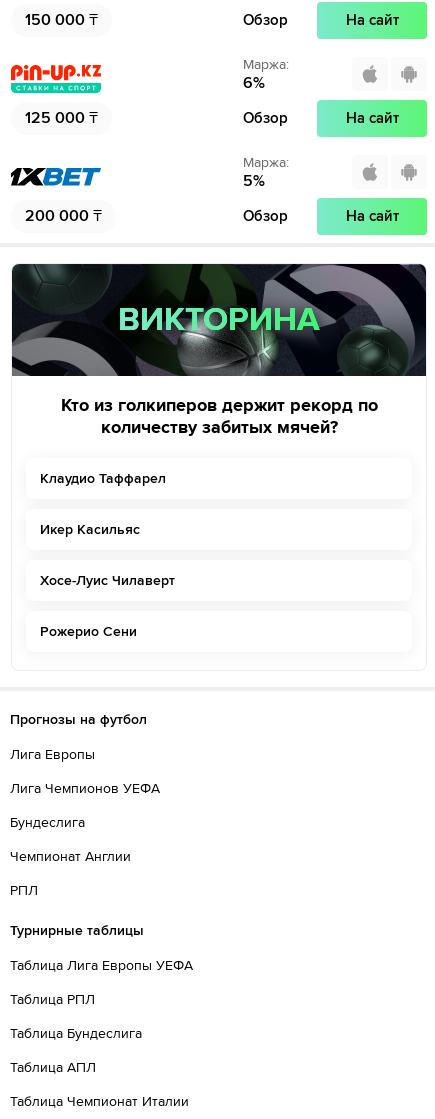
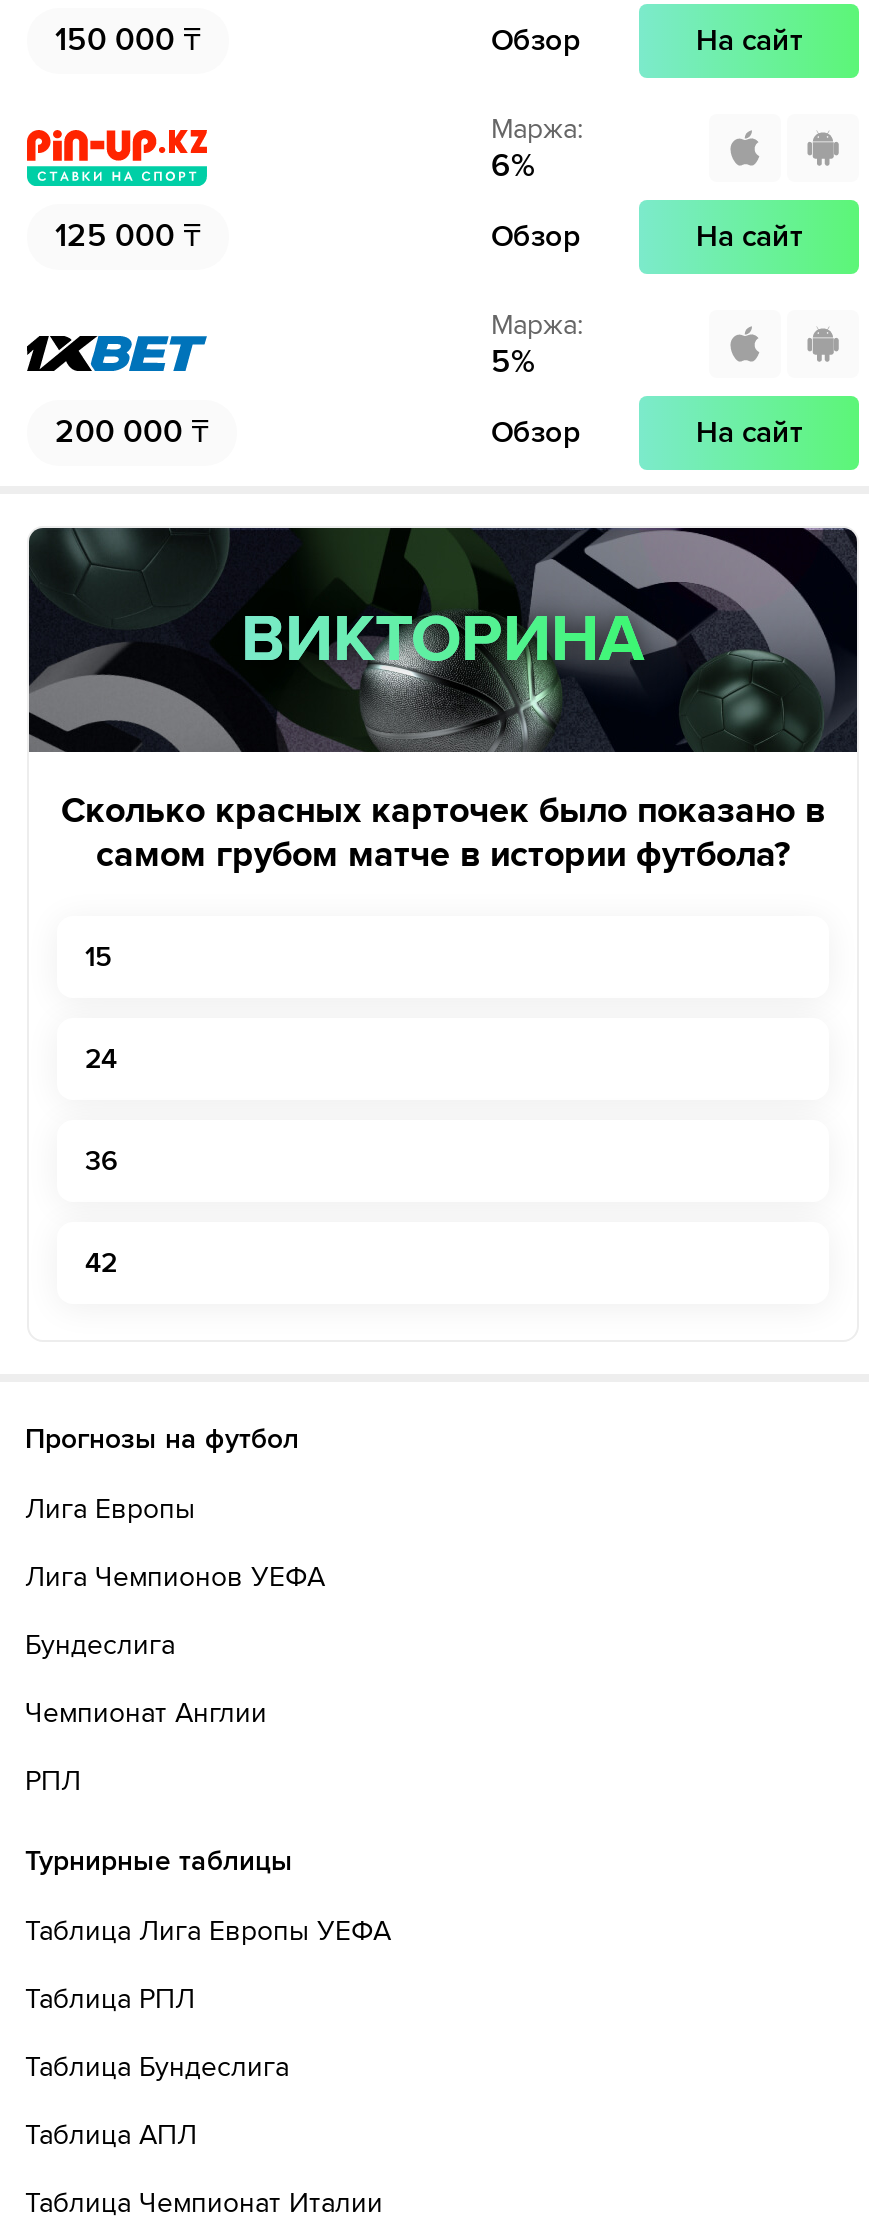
- Кто из голкиперов держит рекорд по
- количеству забитых мячей?
+ Сколько красных карточек было показано в
+ самом грубом матче в истории футбола?

- Клаудио Таффарел
+ 15

- Икер Касильяс
+ 24

- Хосе-Луис Чилаверт
+ 36

- Рожерио Сени
+ 42
